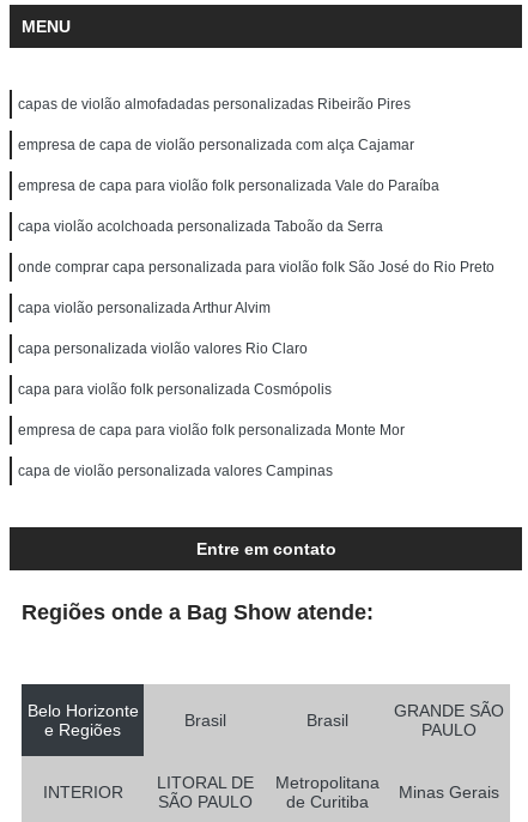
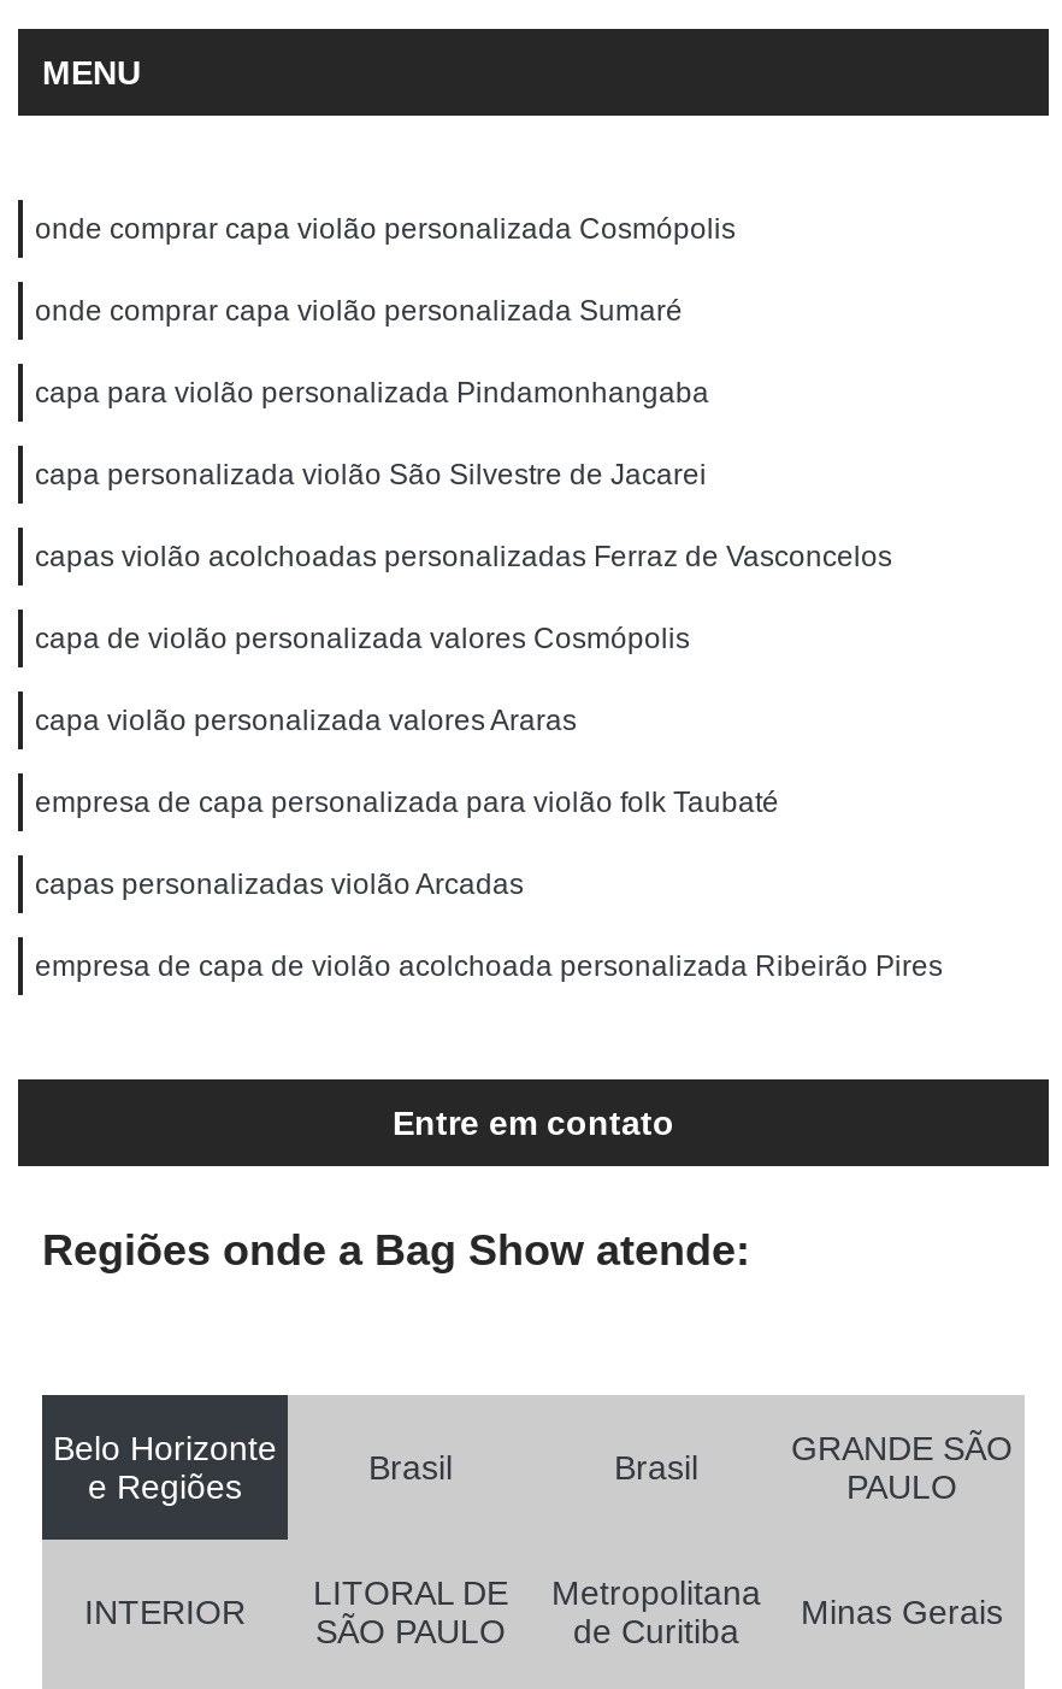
- capas de violão almofadadas personalizadas Ribeirão Pires
+ onde comprar capa violão personalizada Cosmópolis

- empresa de capa de violão personalizada com alça Cajamar
+ onde comprar capa violão personalizada Sumaré

- empresa de capa para violão folk personalizada Vale do Paraíba
+ capa para violão personalizada Pindamonhangaba

- capa violão acolchoada personalizada Taboão da Serra
+ capa personalizada violão São Silvestre de Jacarei

- onde comprar capa personalizada para violão folk São José do Rio Preto
+ capas violão acolchoadas personalizadas Ferraz de Vasconcelos

- capa violão personalizada Arthur Alvim
+ capa de violão personalizada valores Cosmópolis

- capa personalizada violão valores Rio Claro
+ capa violão personalizada valores Araras

- capa para violão folk personalizada Cosmópolis
+ empresa de capa personalizada para violão folk Taubaté

- empresa de capa para violão folk personalizada Monte Mor
+ capas personalizadas violão Arcadas

- capa de violão personalizada valores Campinas
+ empresa de capa de violão acolchoada personalizada Ribeirão Pires
